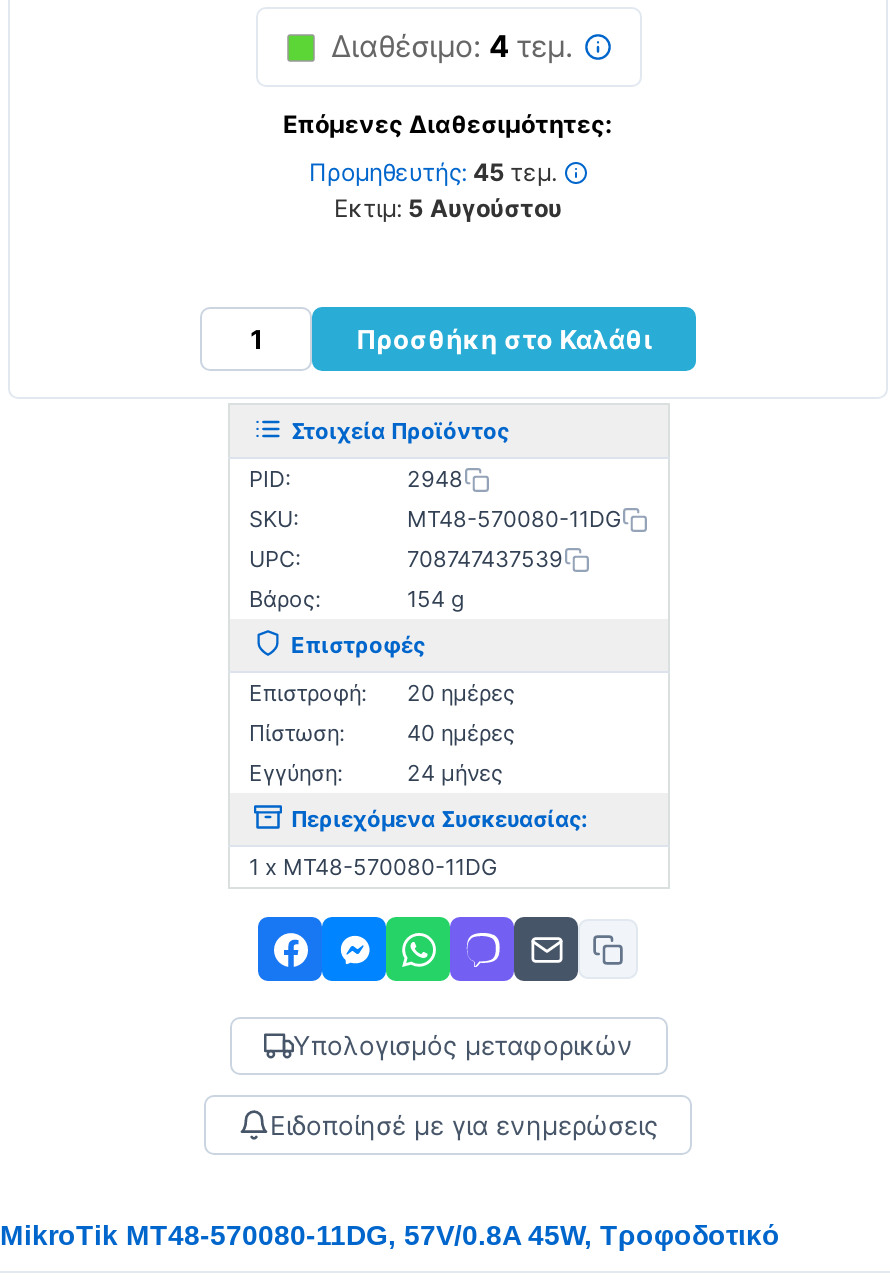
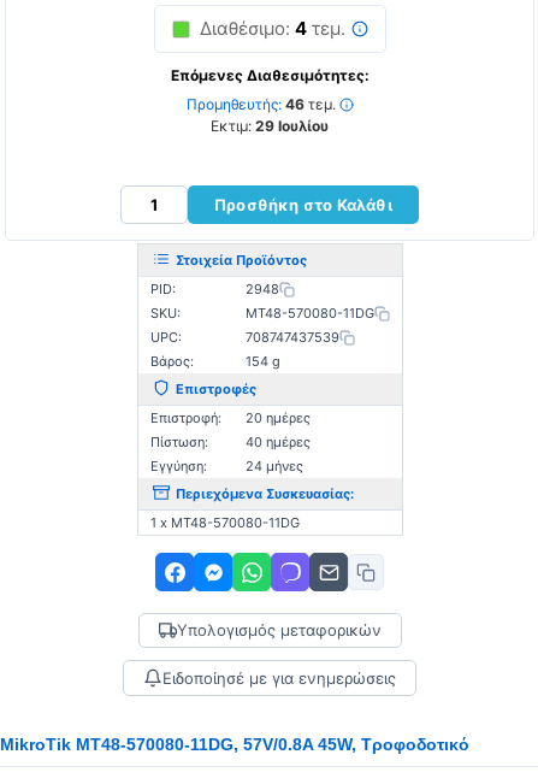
- Προμηθευτής: 45 τεμ.
+ Προμηθευτής: 46 τεμ.

- Εκτιμ: 5 Αυγούστου
+ Εκτιμ: 29 Ιουλίου
